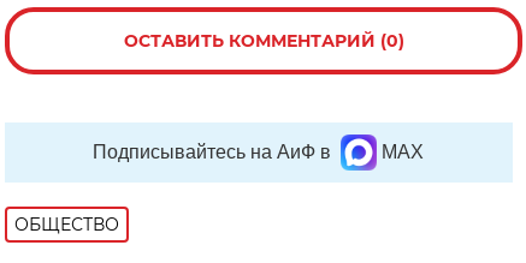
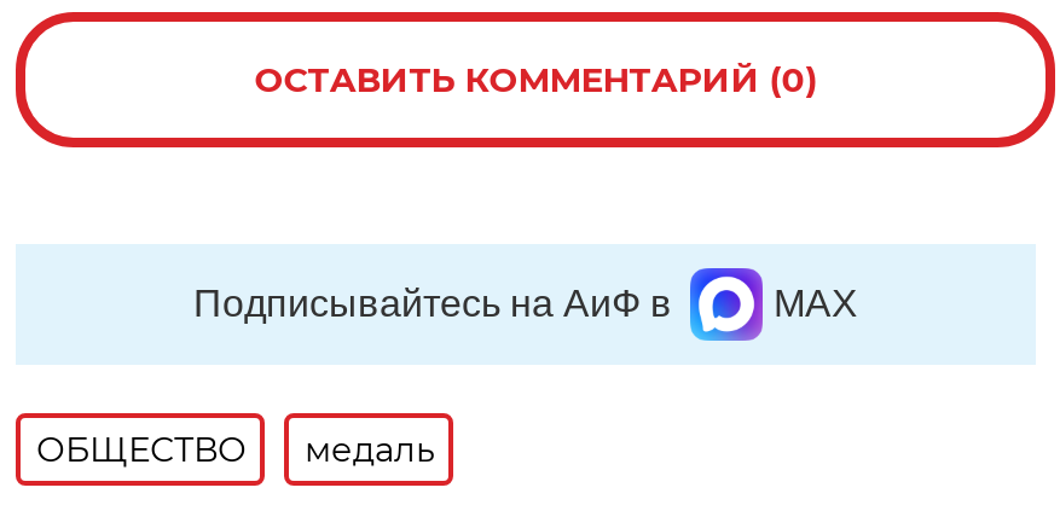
+ медаль
